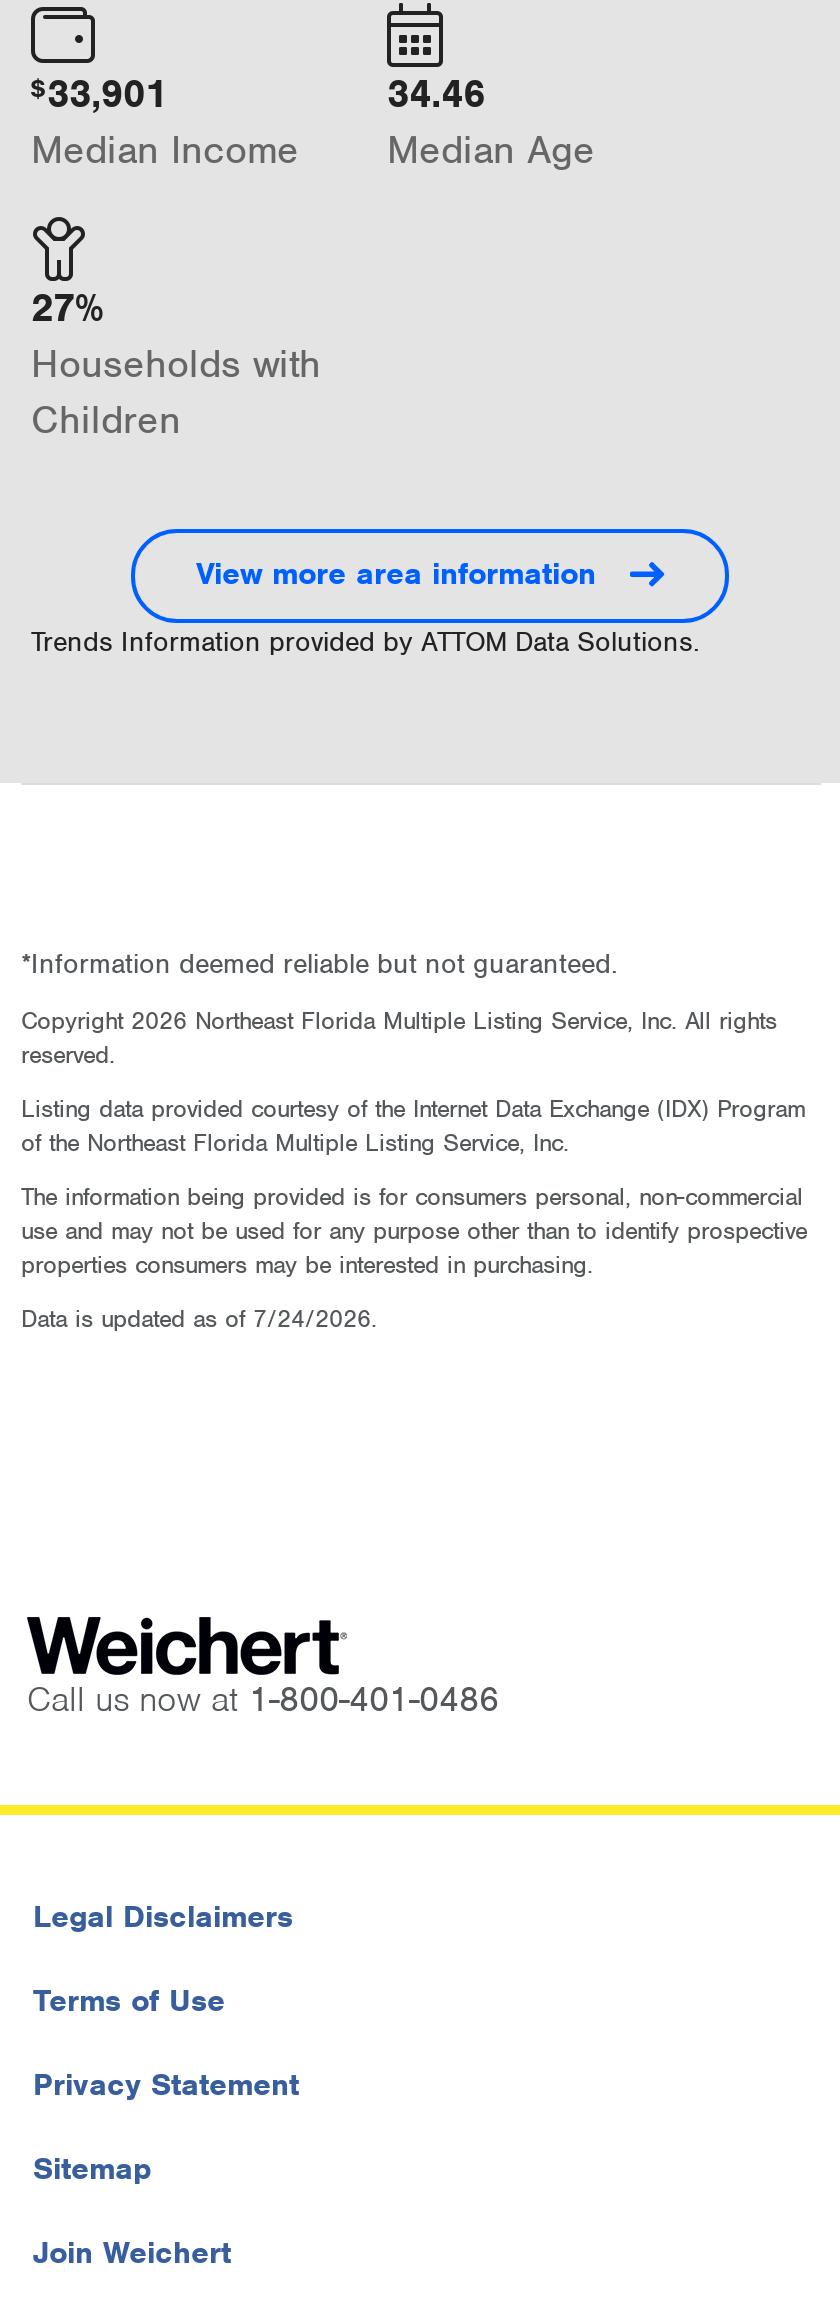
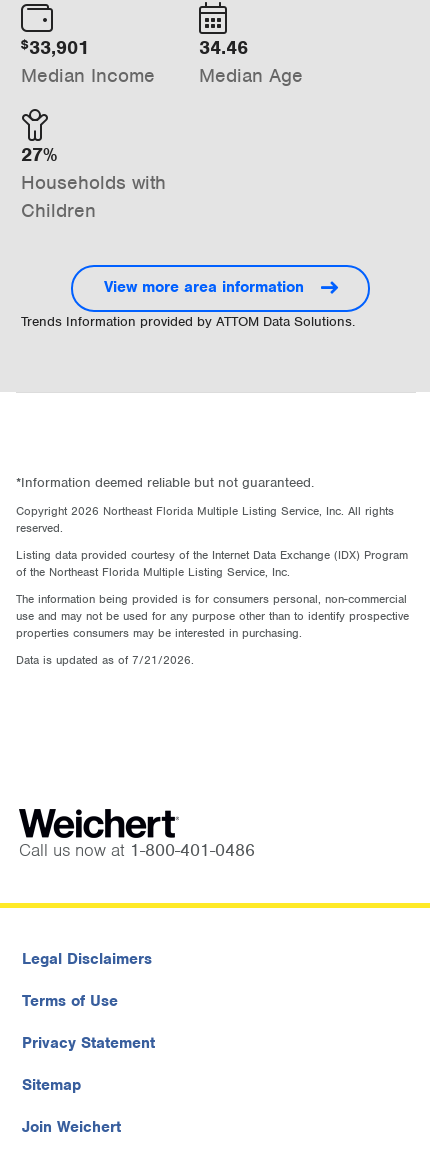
- Data is updated as of 7/24/2026.
+ Data is updated as of 7/21/2026.
